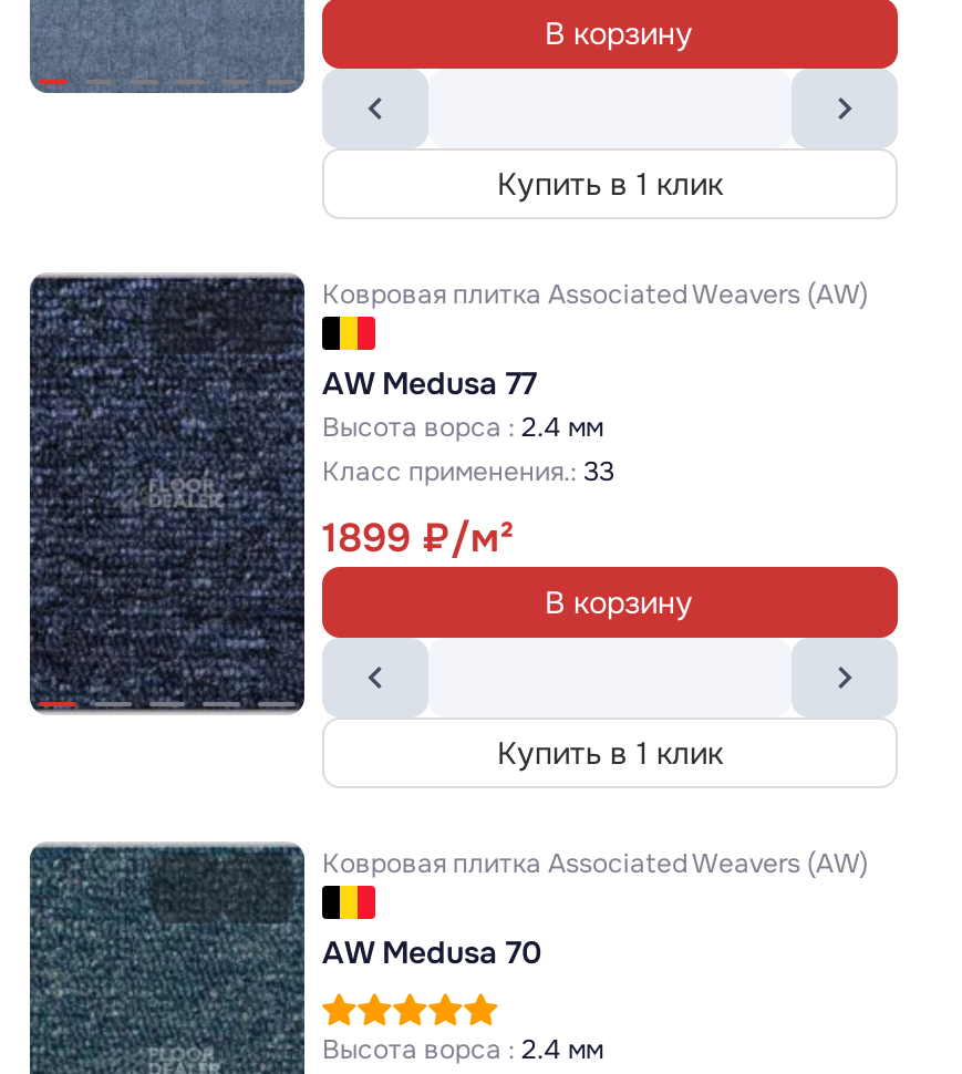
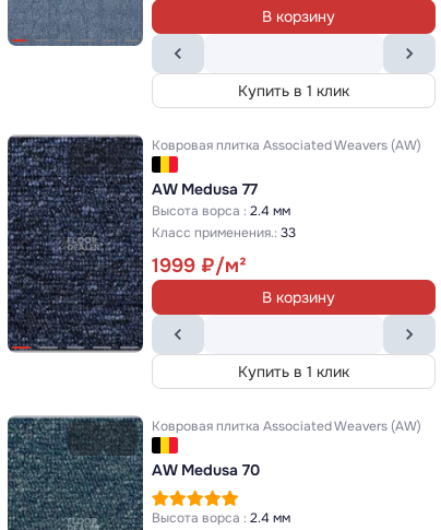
- 1899
+ 1999
